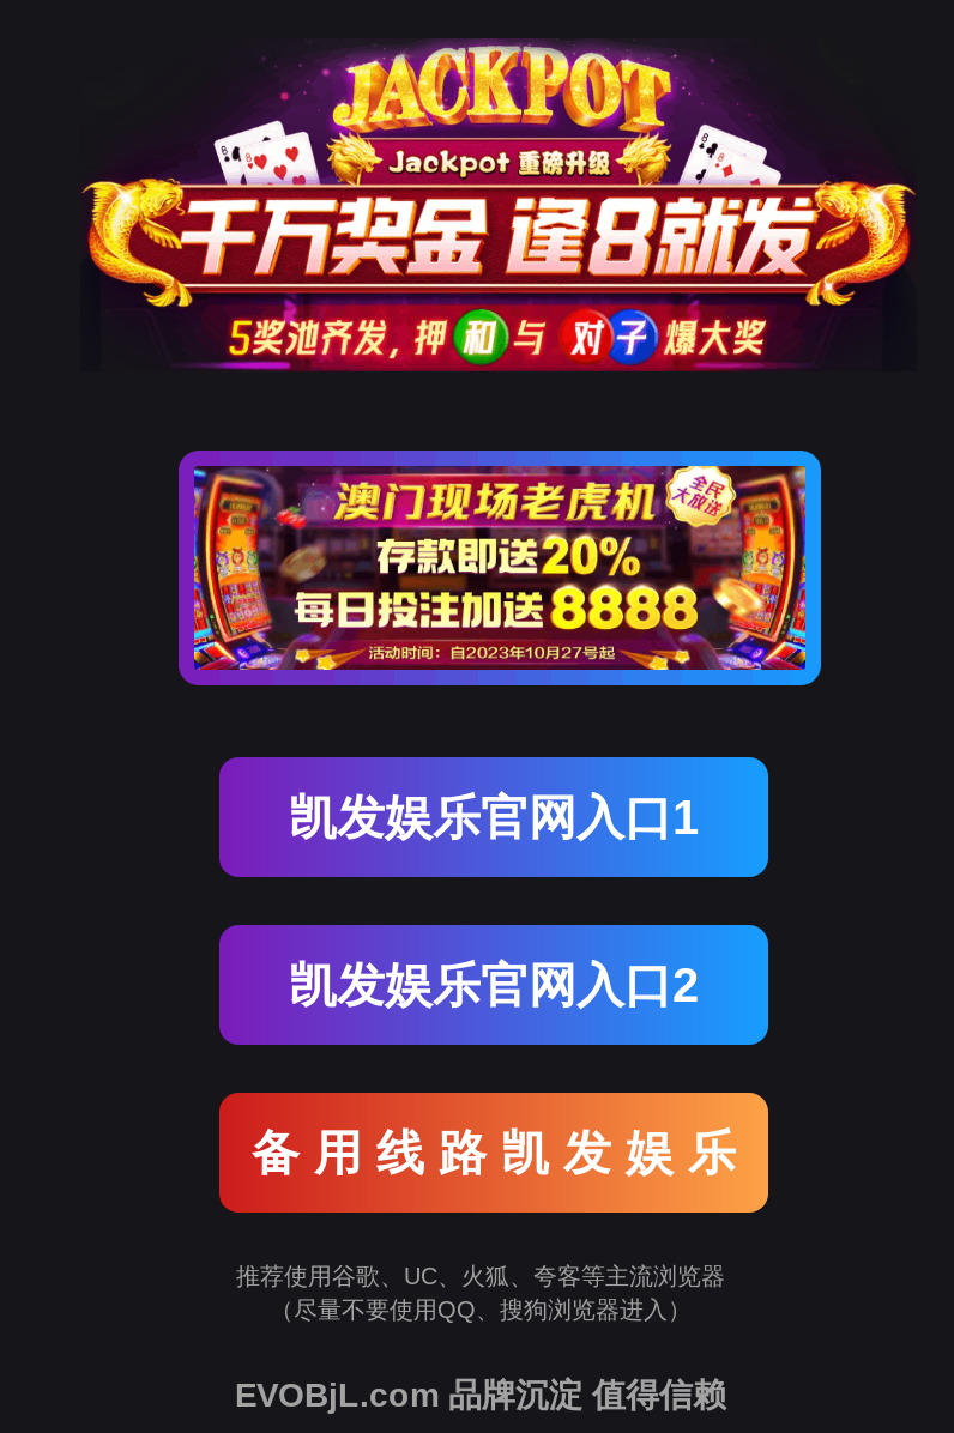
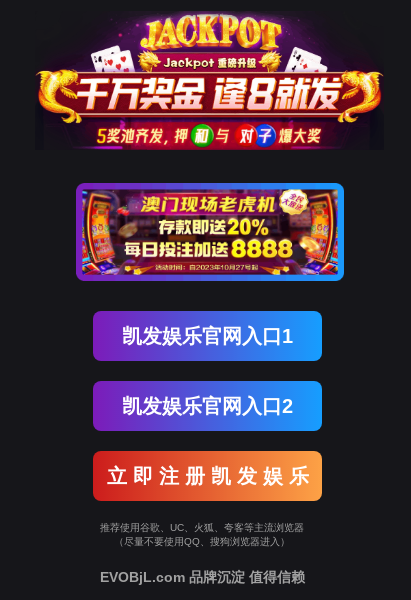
- 备 用 线 路 凯 发 娱 乐
+ 立 即 注 册 凯 发 娱 乐
